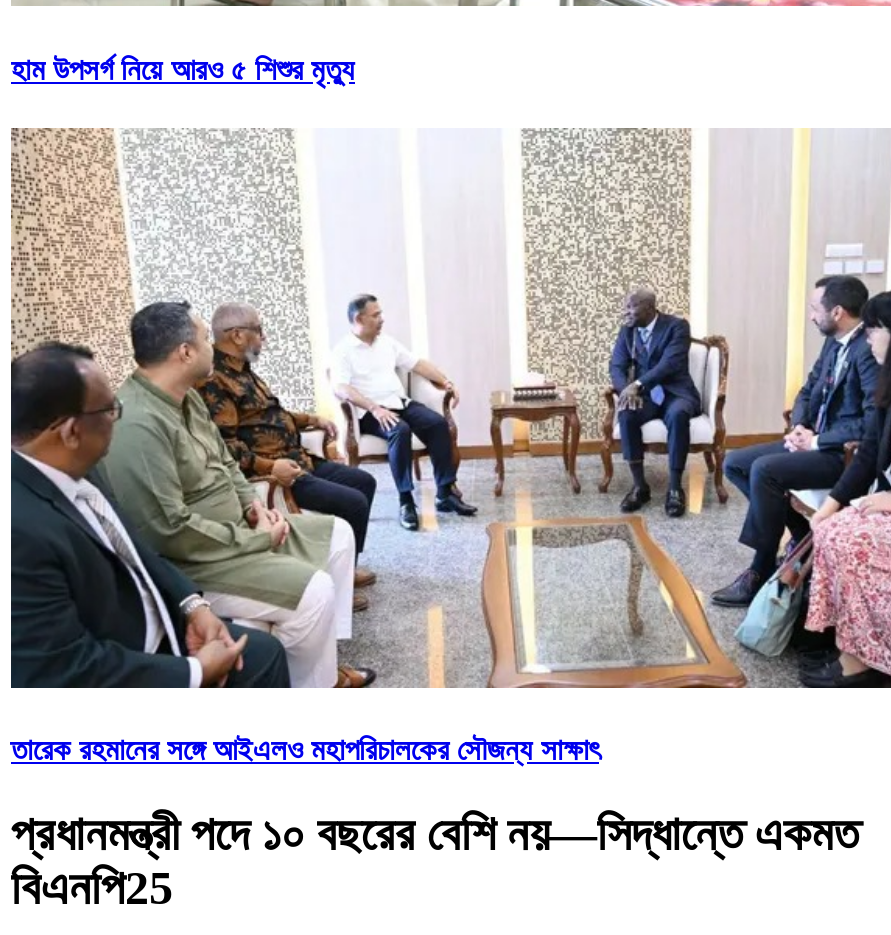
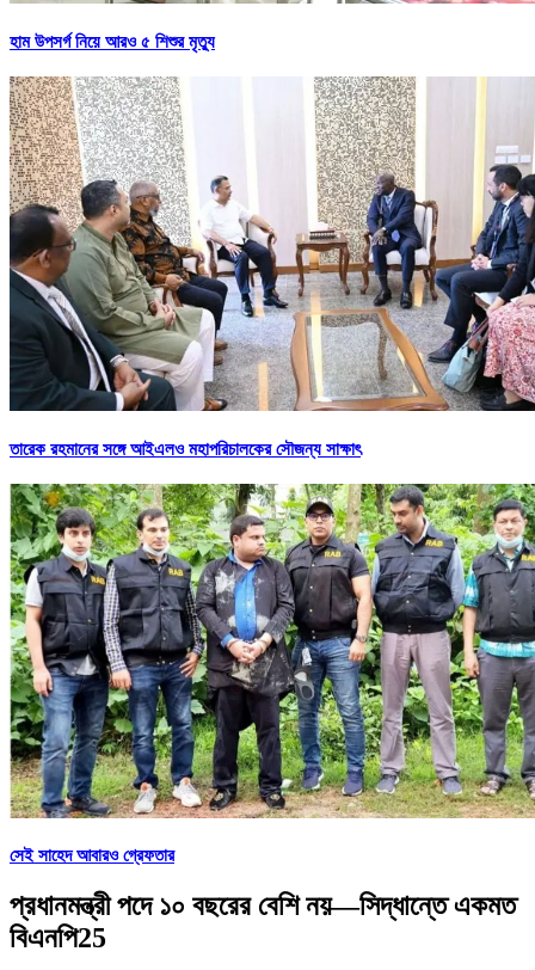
+ [image]
+ সেই সাহেদ আবারও গ্রেফতার
